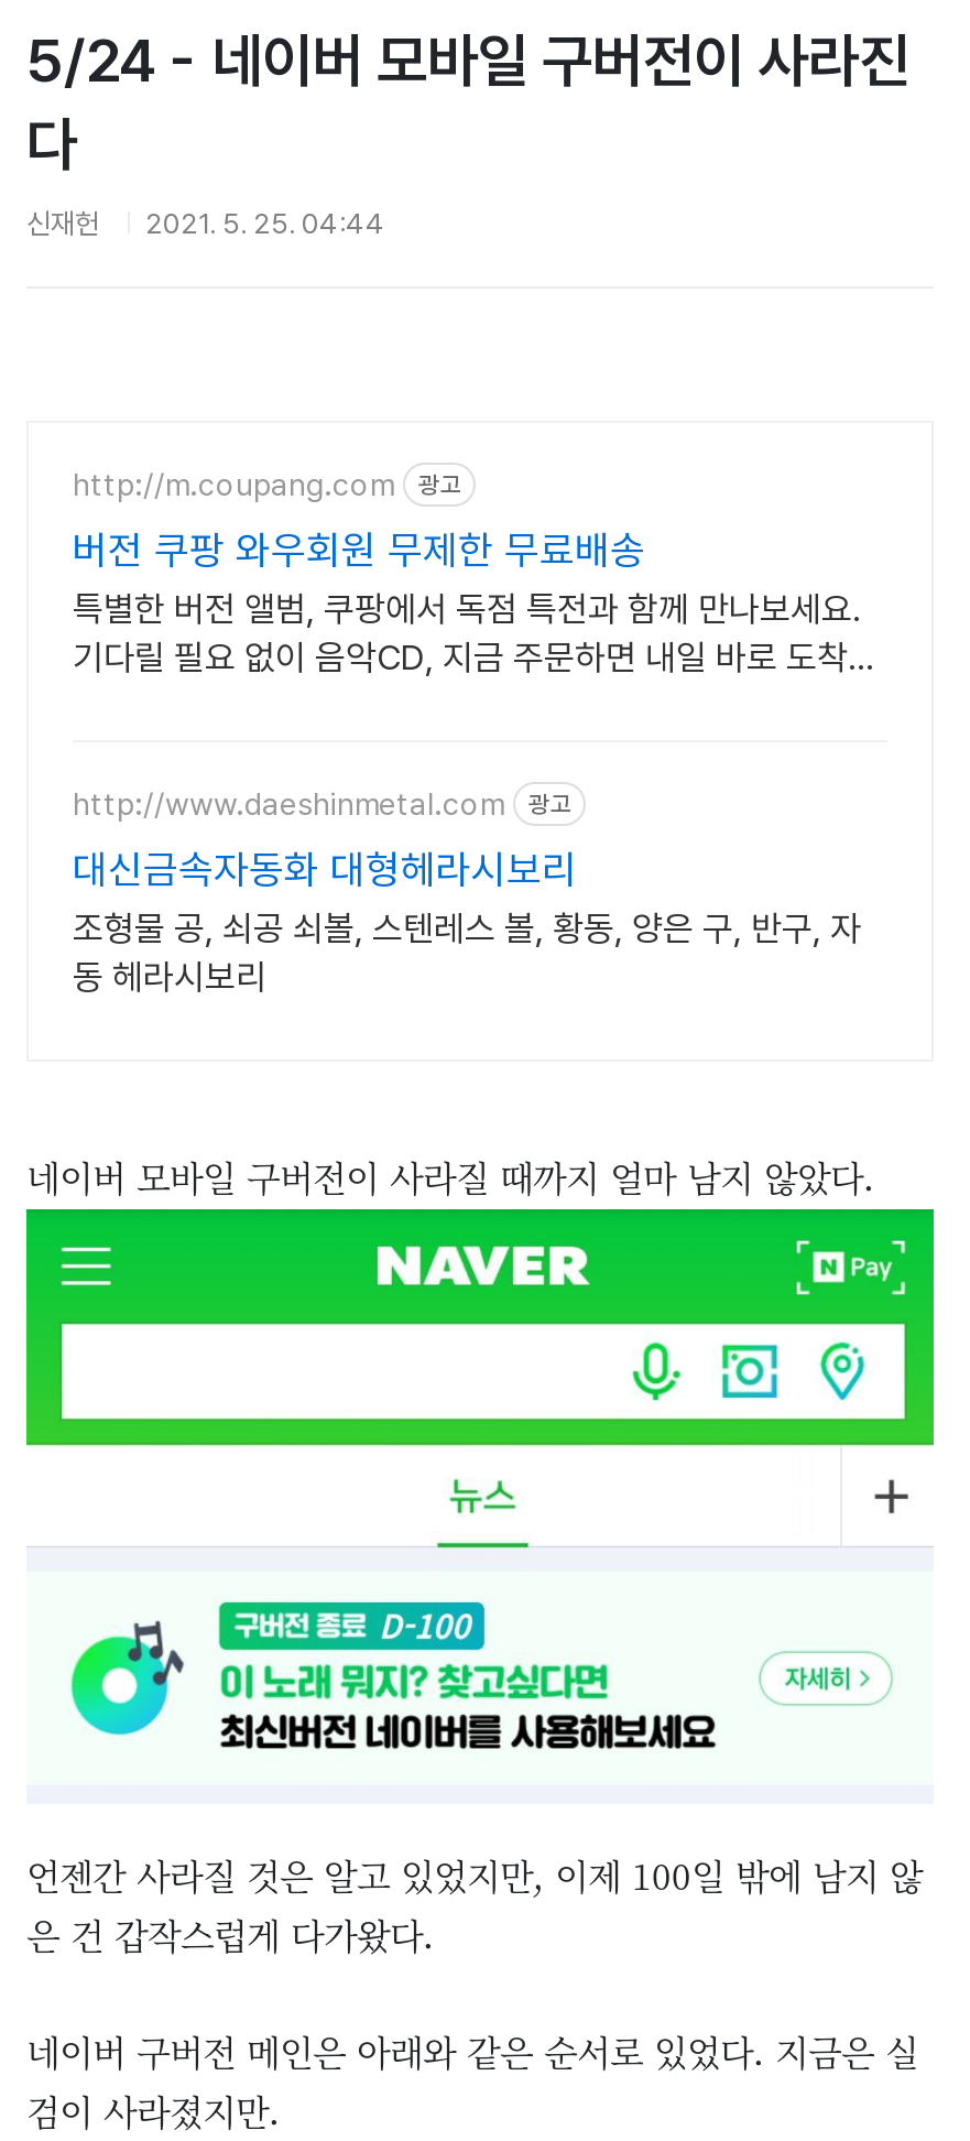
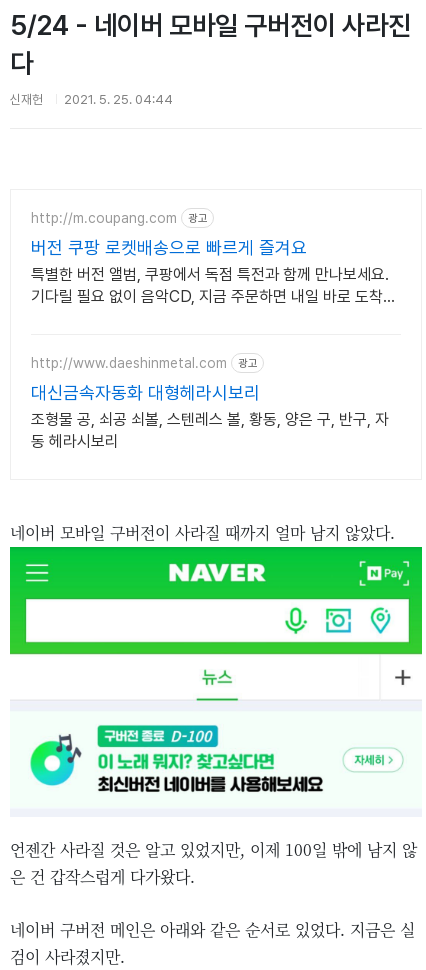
- 버전 쿠팡 와우회원 무제한 무료배송
+ 버전 쿠팡 로켓배송으로 빠르게 즐겨요
